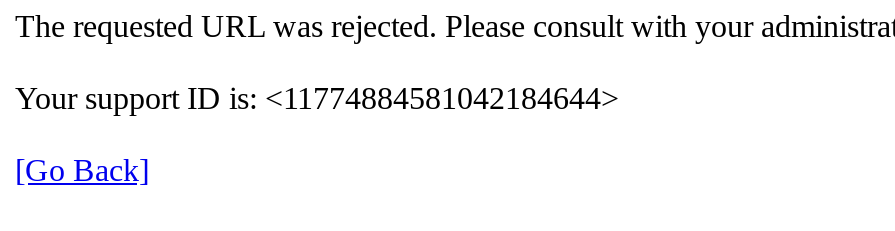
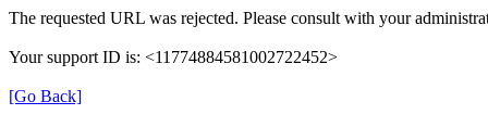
- Your support ID is: <11774884581042184644>
+ Your support ID is: <11774884581002722452>
